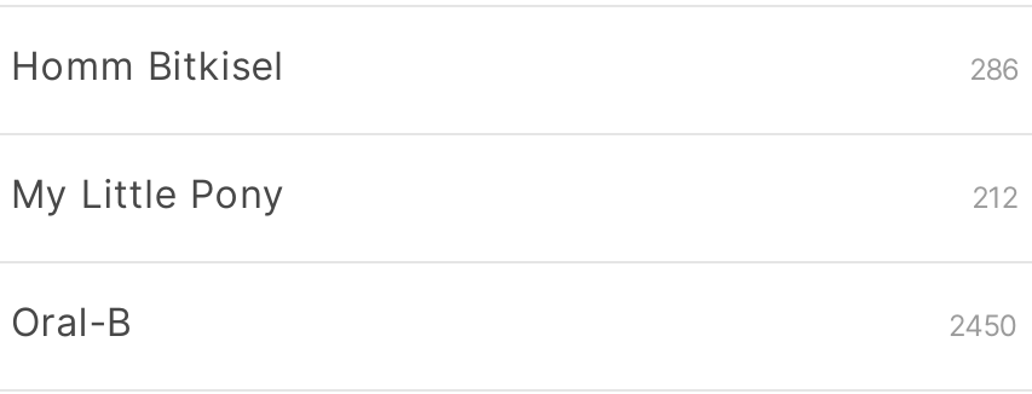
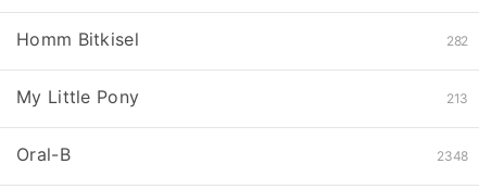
- 286
+ 282

- 212
+ 213

- 2450
+ 2348
